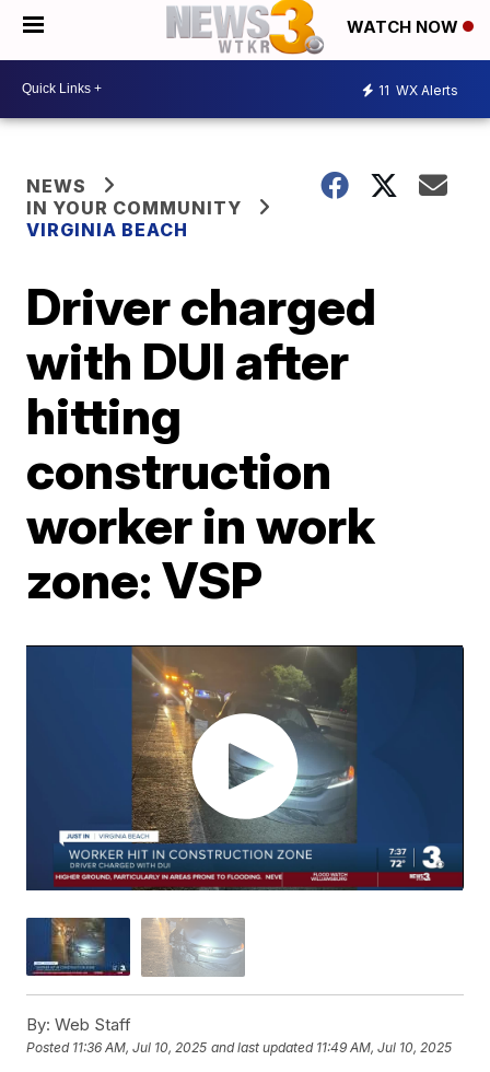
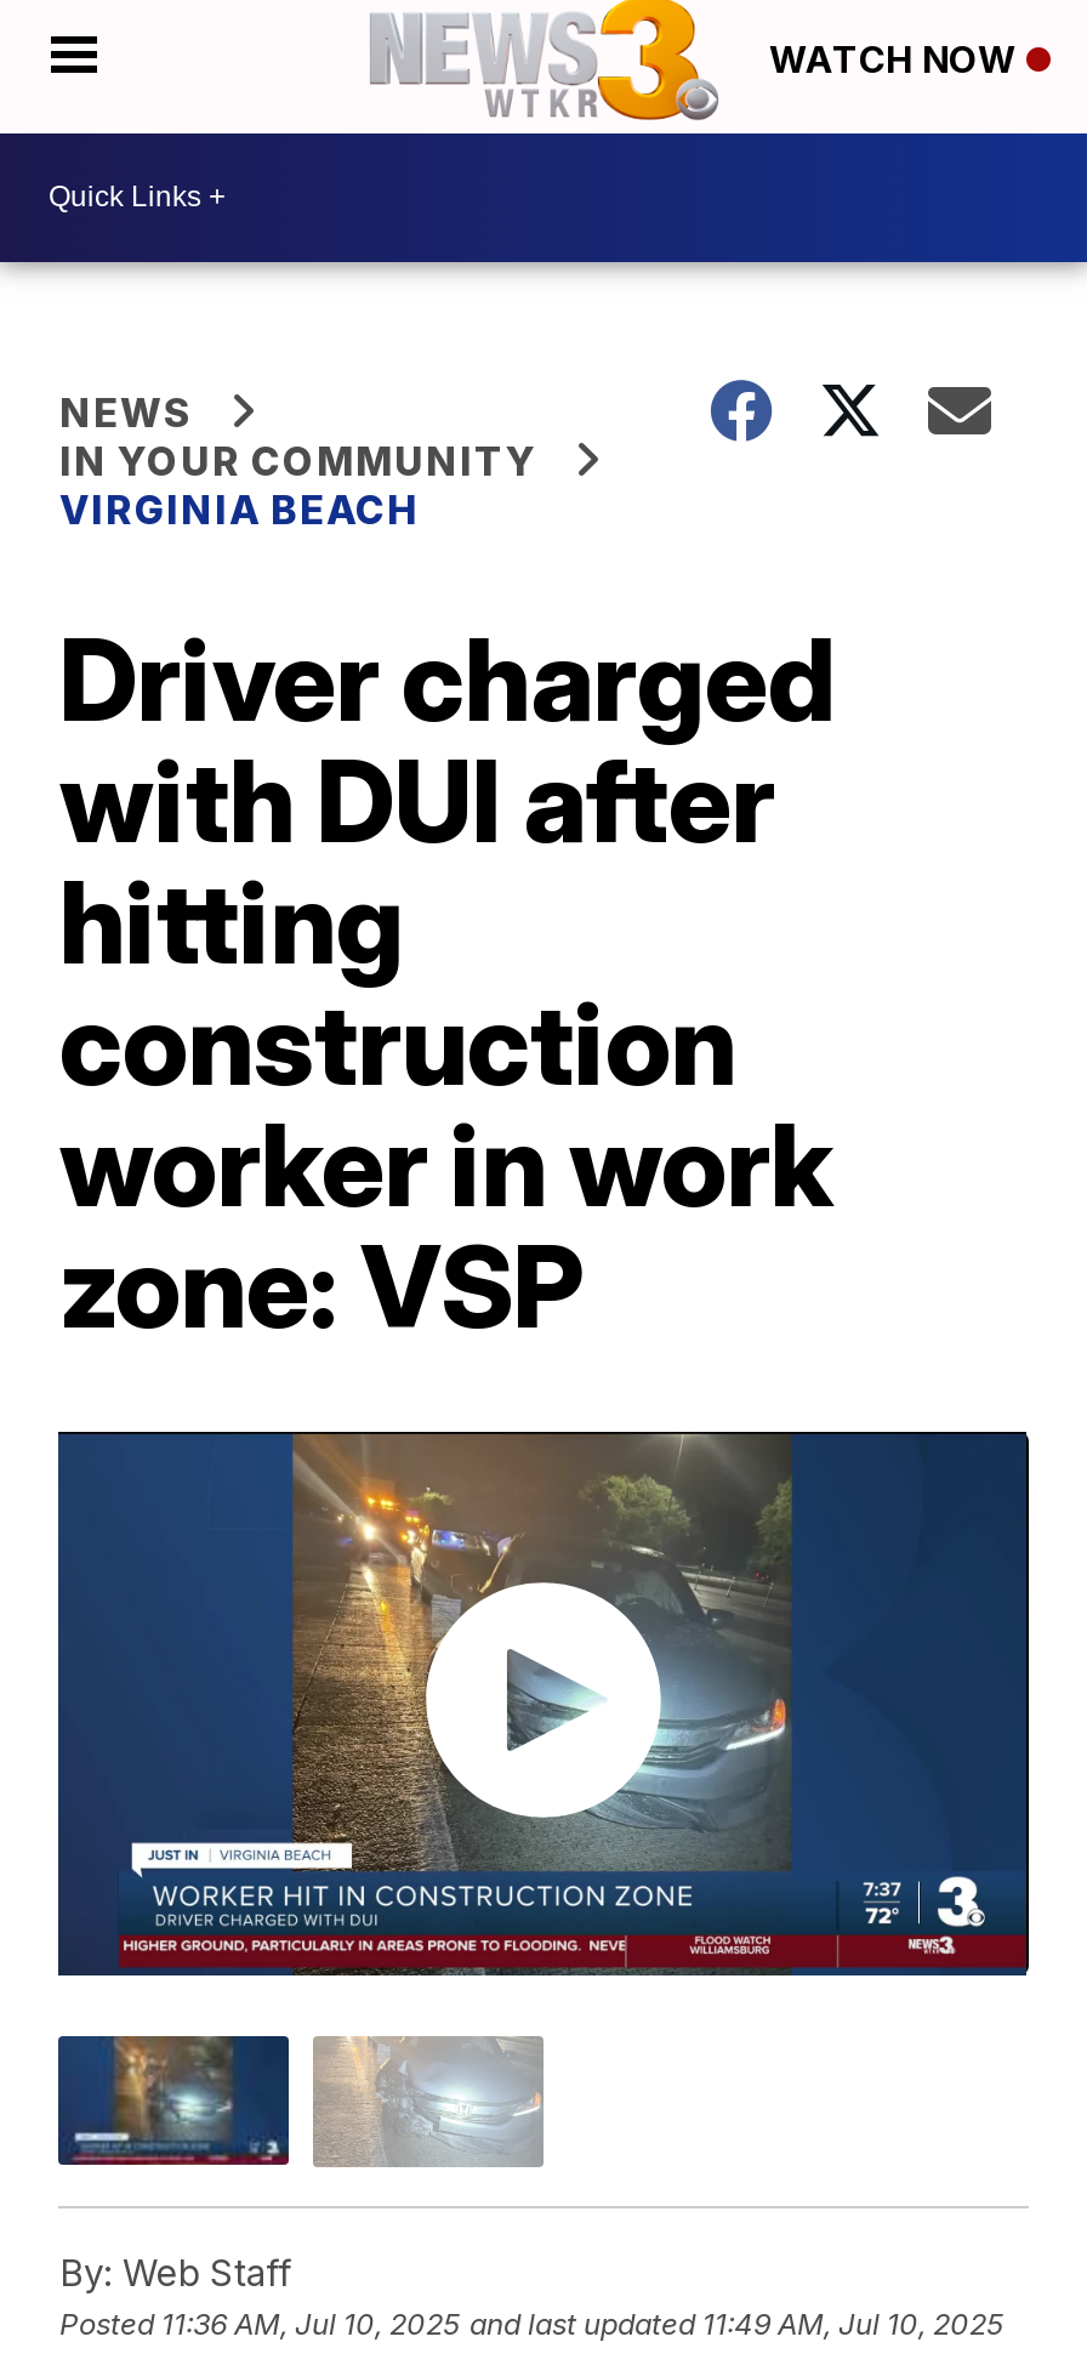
- 11 WX Alerts
